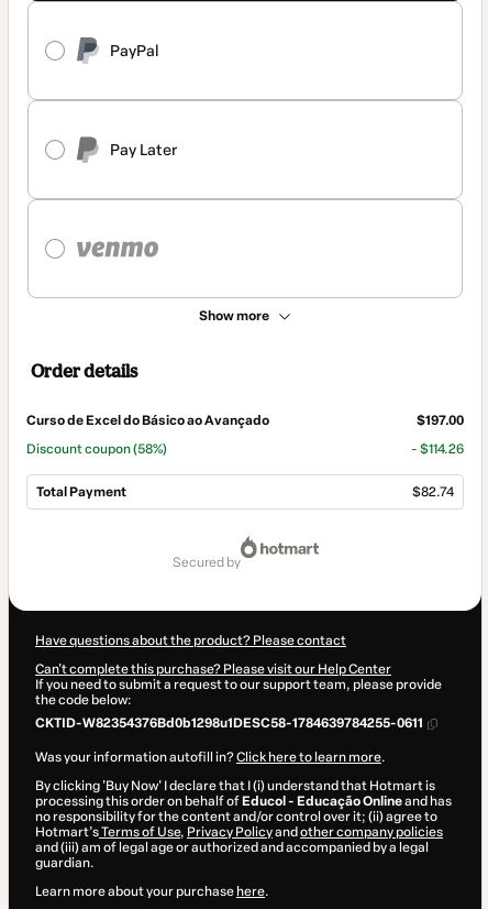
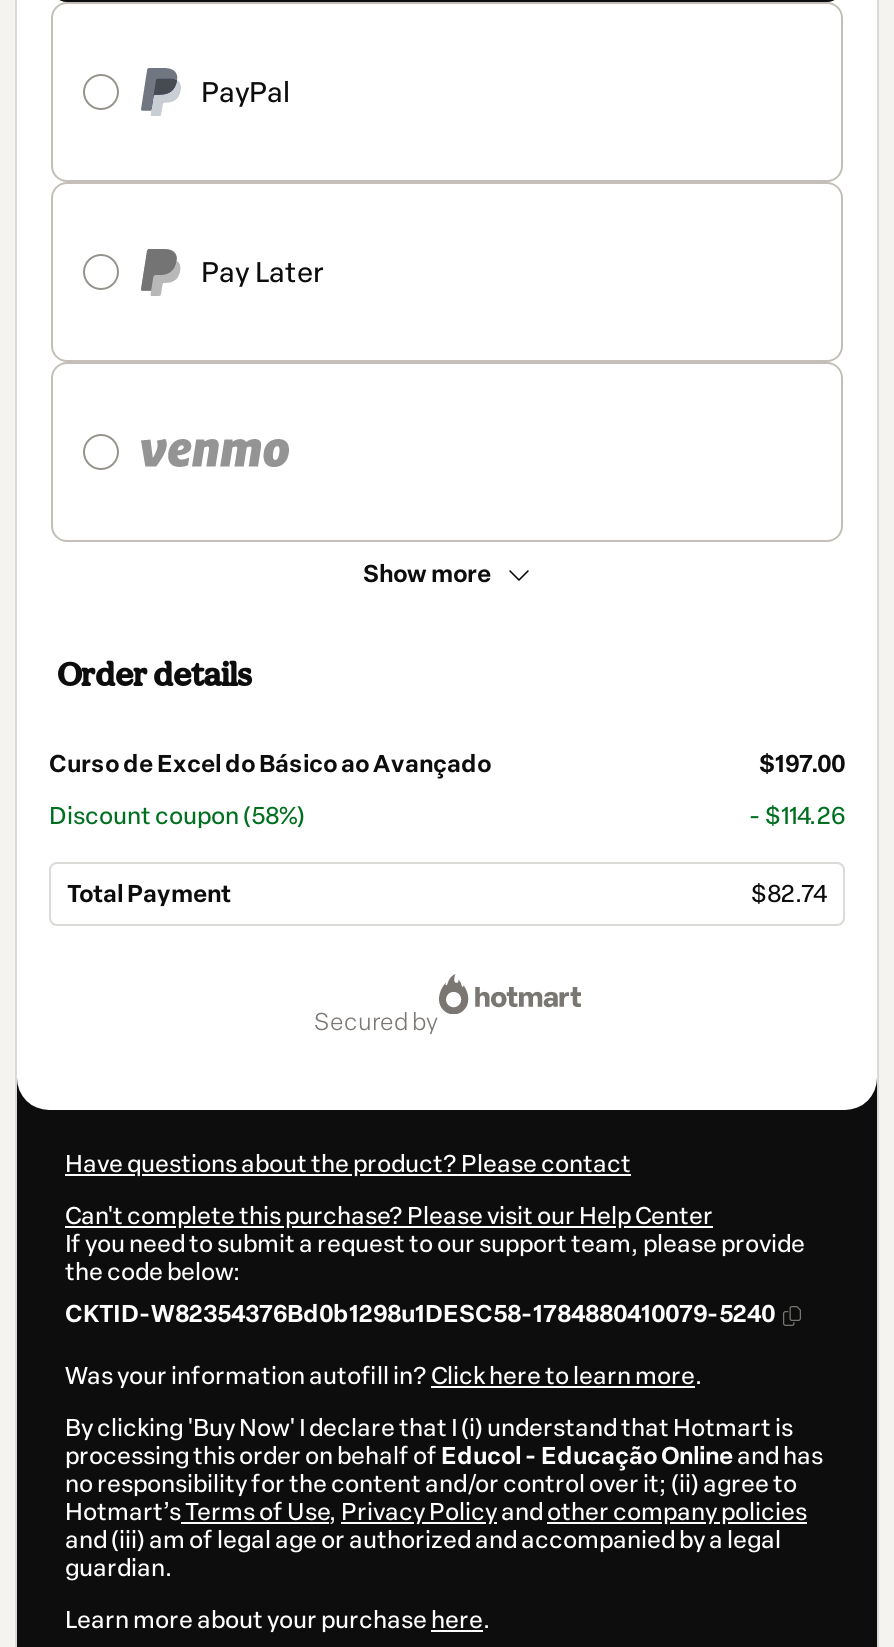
- CKTID-W82354376Bd0b1298u1DESC58-1784639784255-0611
+ CKTID-W82354376Bd0b1298u1DESC58-1784880410079-5240
